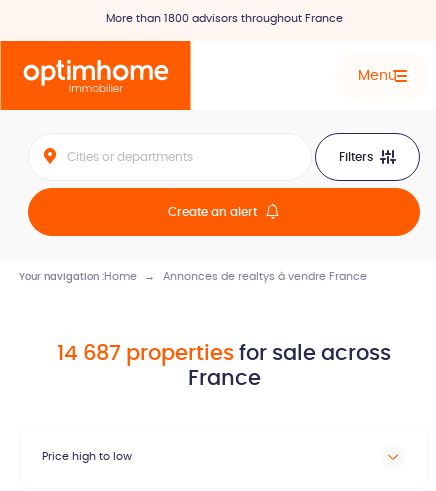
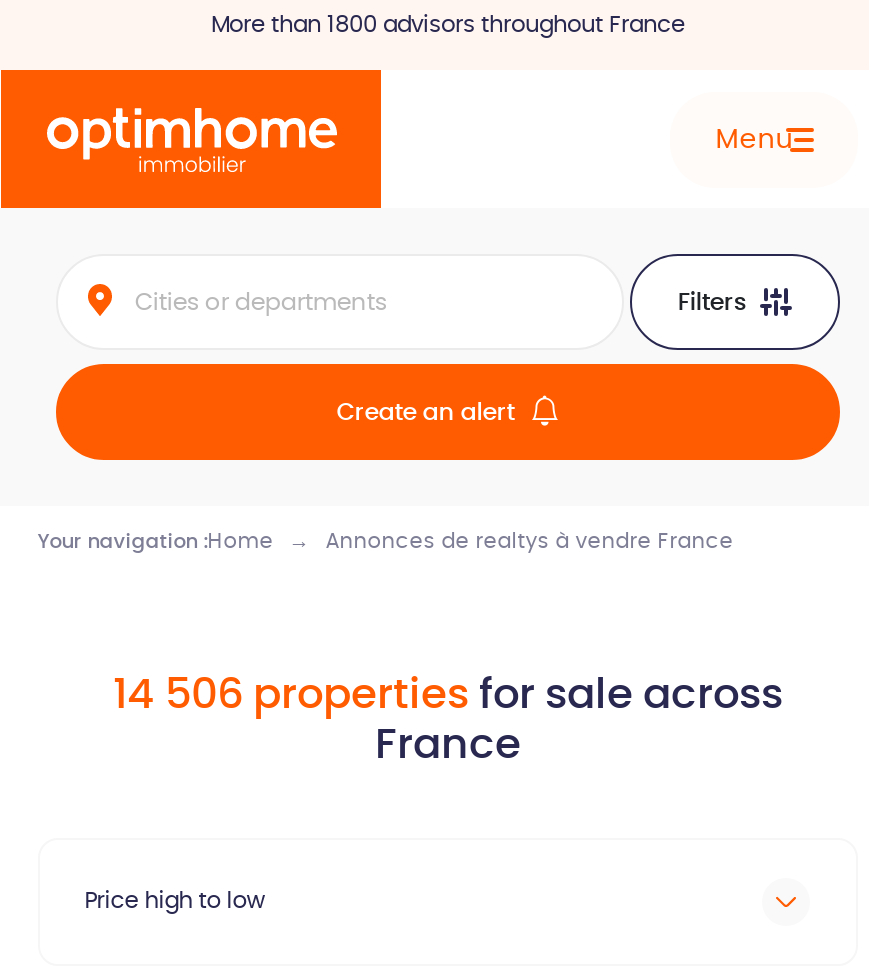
- 14 687 properties for sale across
+ 14 506 properties for sale across
